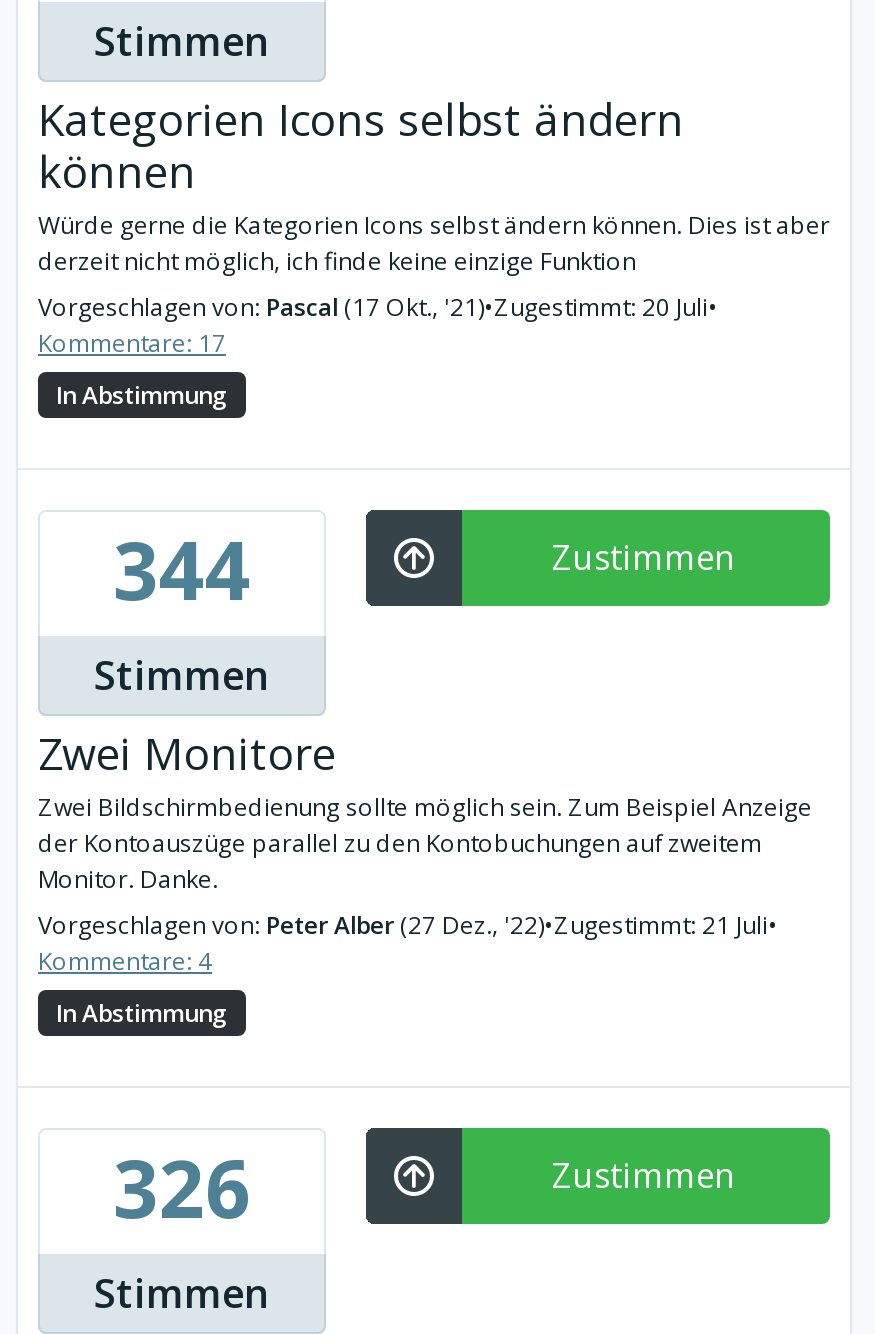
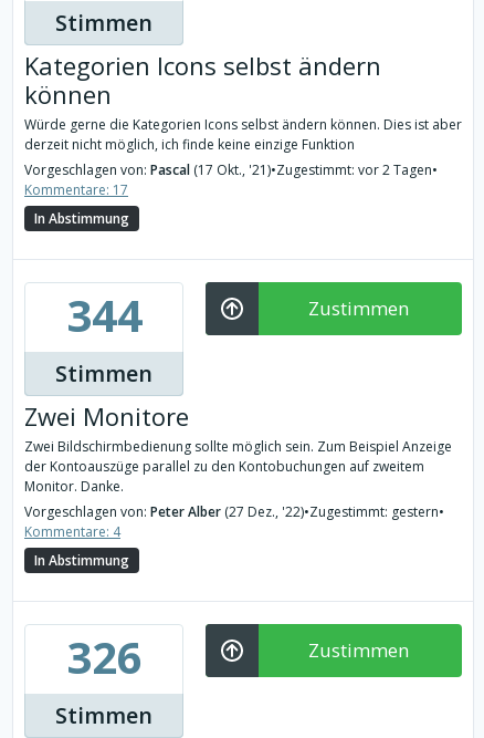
- Vorgeschlagen von: Pascal (17 Okt., '21) •Zugestimmt: 20 Juli•
+ Vorgeschlagen von: Pascal (17 Okt., '21) •Zugestimmt: vor 2 Tagen•

- Vorgeschlagen von: Peter Alber (27 Dez., '22)•Zugestimmt: 21 Juli•
+ Vorgeschlagen von: Peter Alber (27 Dez., '22)•Zugestimmt: gestern•
